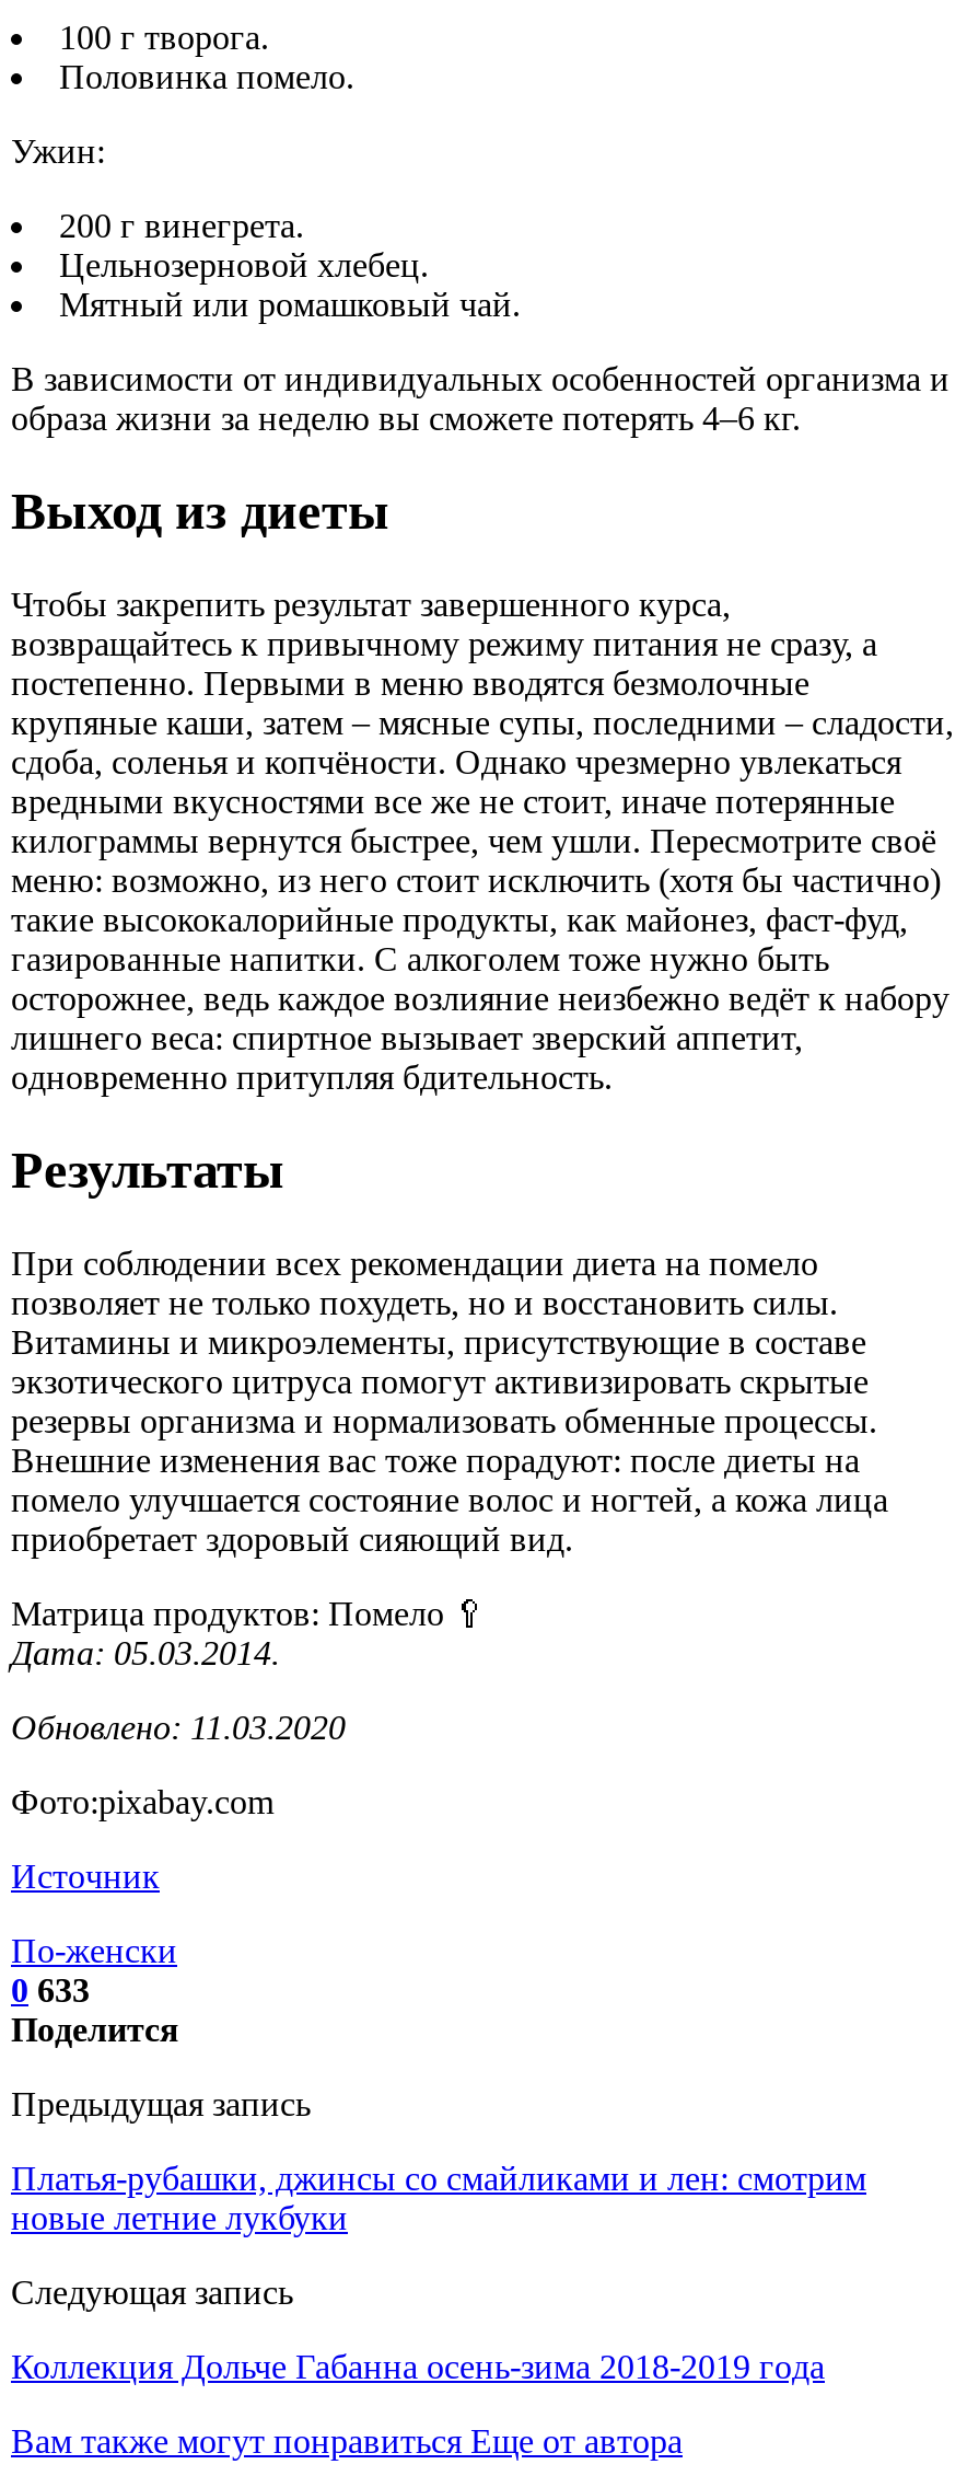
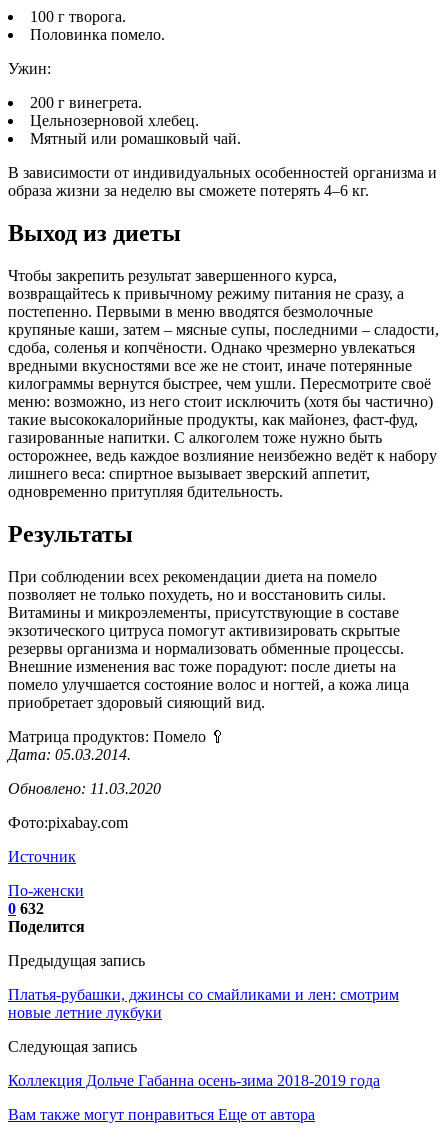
- 0 633
+ 0 632
